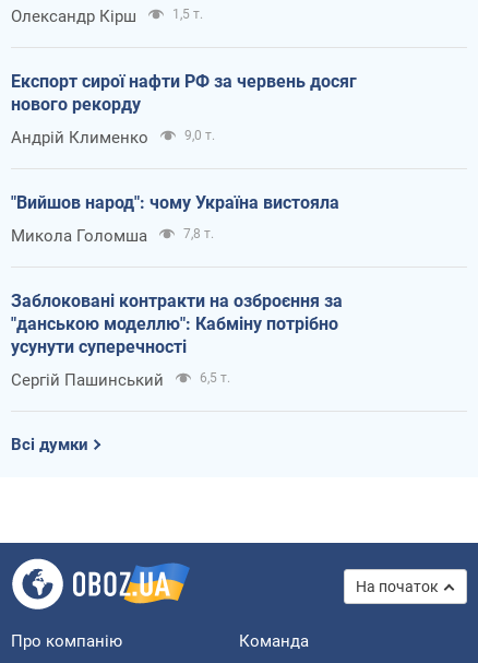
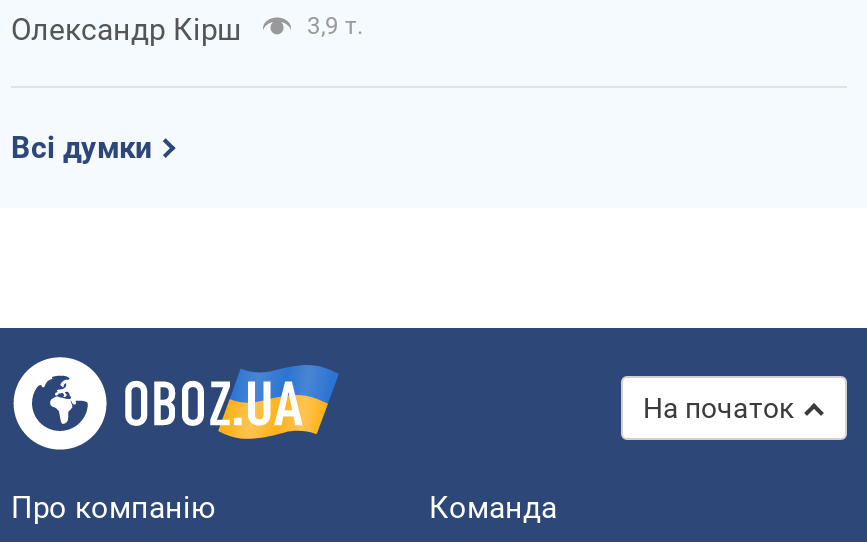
- 1,5 т.
- Експорт сирої нафти РФ за червень досяг
- нового рекорду
- Андрій Клименко
- 9,0 т.
- "Вийшов народ": чому Україна вистояла
- Микола Голомша
- 7,8 т.
- Заблоковані контракти на озброєння за
- "данською моделлю": Кабміну потрібно
- усунути суперечності
- Сергій Пашинський
- 6,5 т.
+ 3,9 т.
